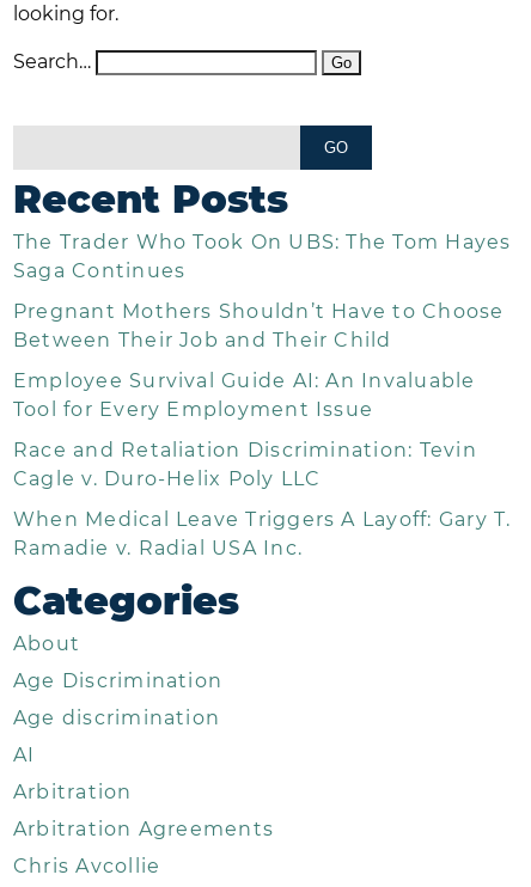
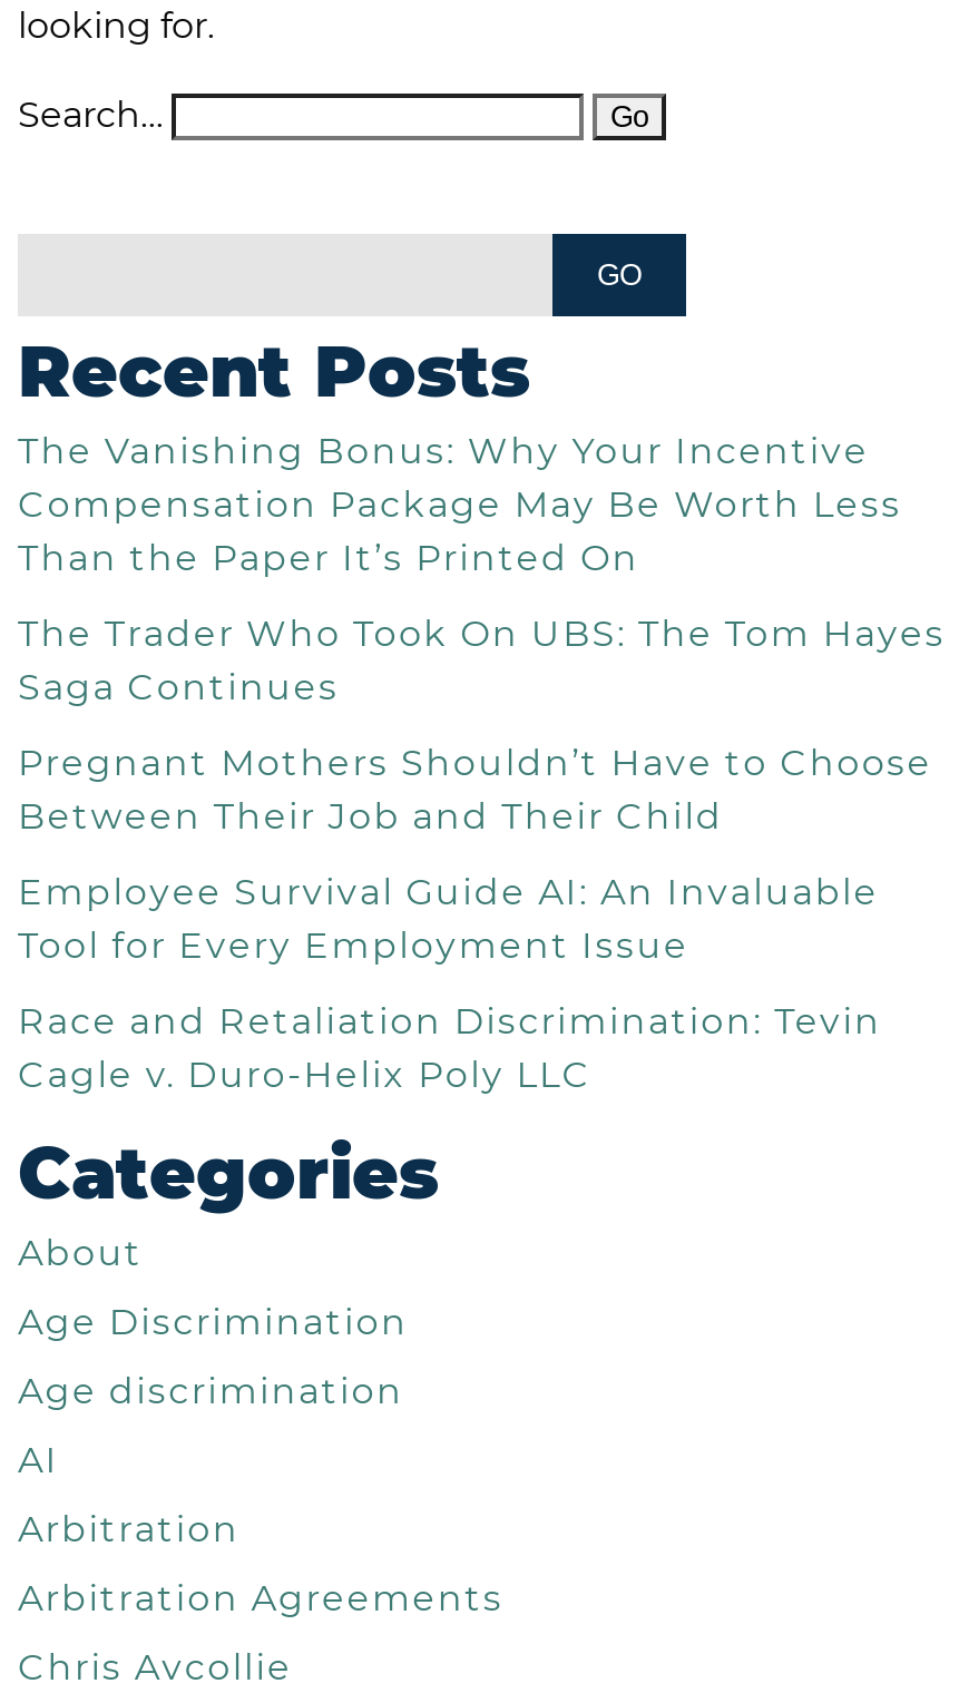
+ The Vanishing Bonus: Why Your Incentive
+ Compensation Package May Be Worth Less
+ Than the Paper It’s Printed On

moved down: The Trader Who Took On UBS: The Tom Hayes | Saga Continues | Pregnant Mothers Shouldn’t Have to Choose | Between Their Job and Their Child | Employee Survival Guide AI: An Invaluable | Tool for Every Employment Issue | Race and Retaliation Discrimination: Tevin | Cagle v. Duro-Helix Poly LLC

- When Medical Leave Triggers A Layoff: Gary T.
- Ramadie v. Radial USA Inc.
